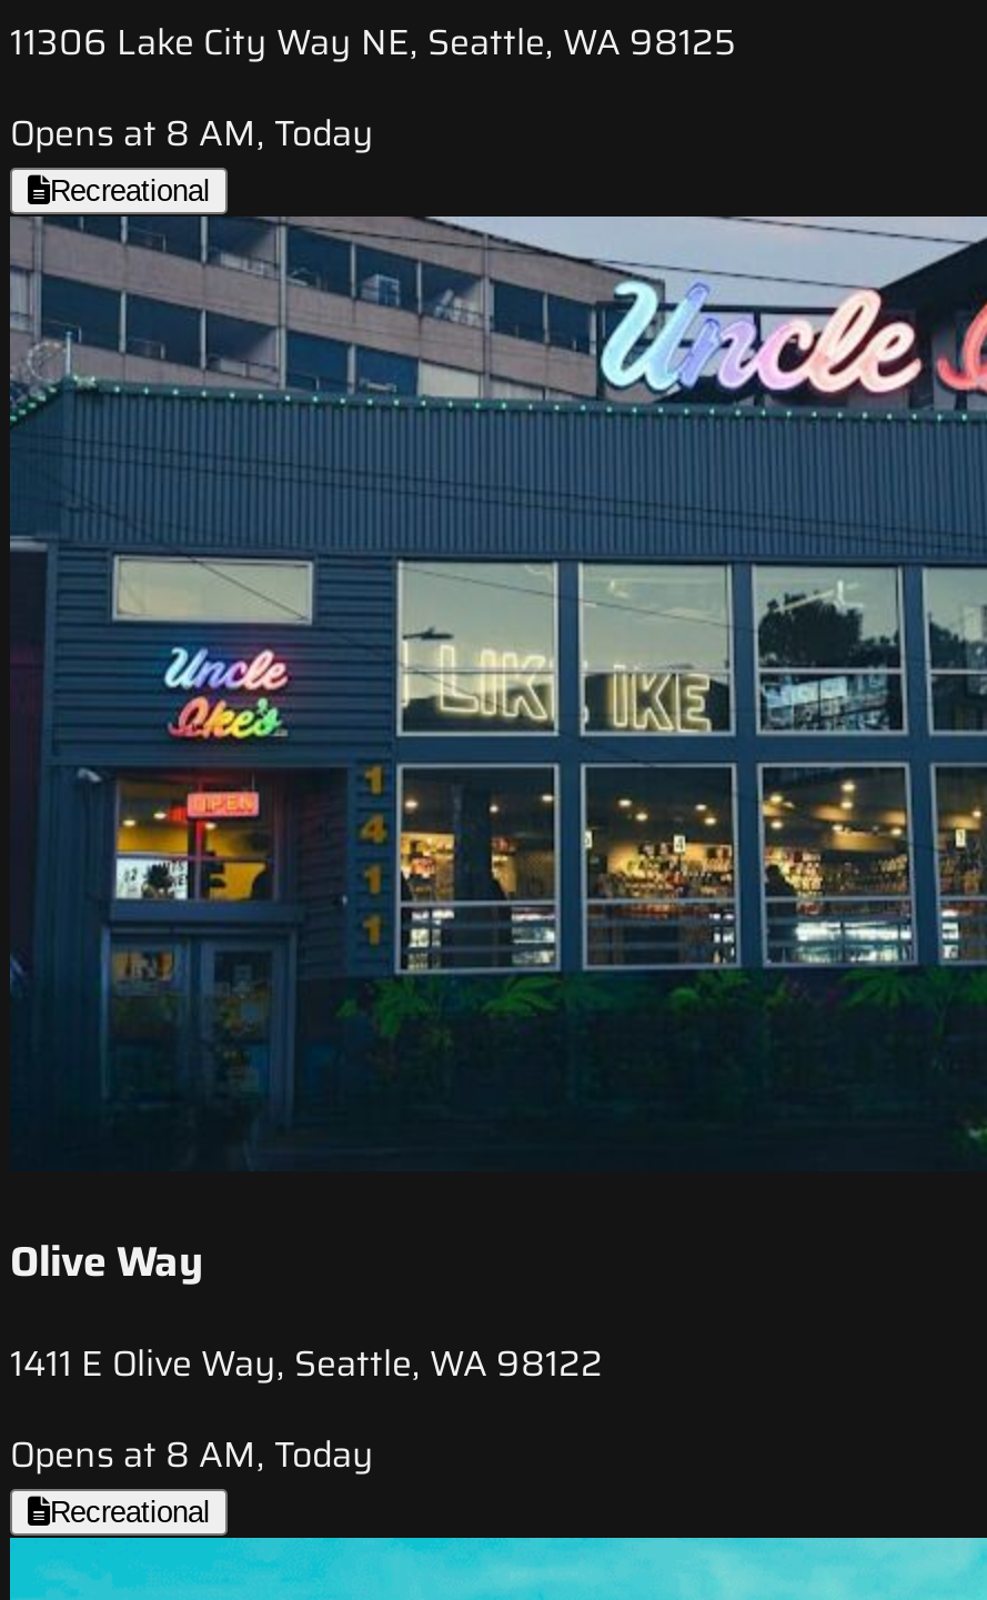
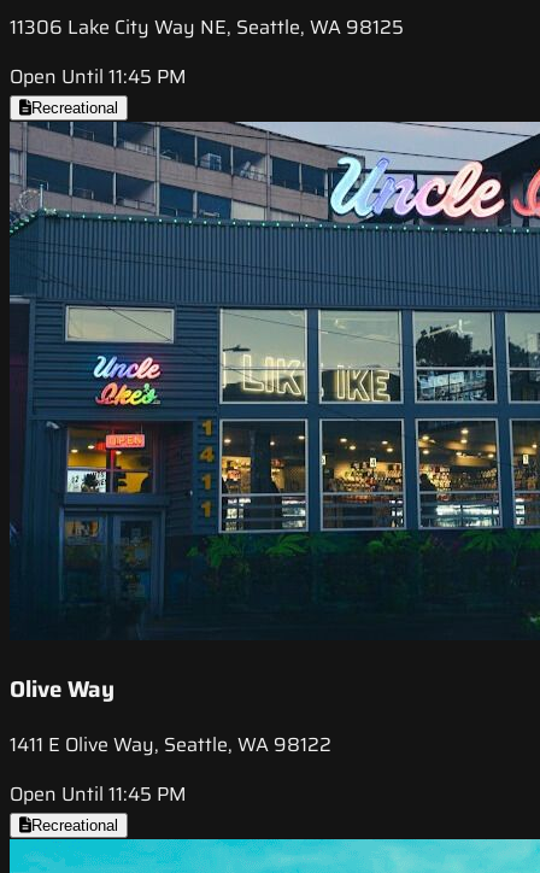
- Opens at 8 AM, Today
+ Open Until 11:45 PM

- Opens at 8 AM, Today
+ Open Until 11:45 PM
